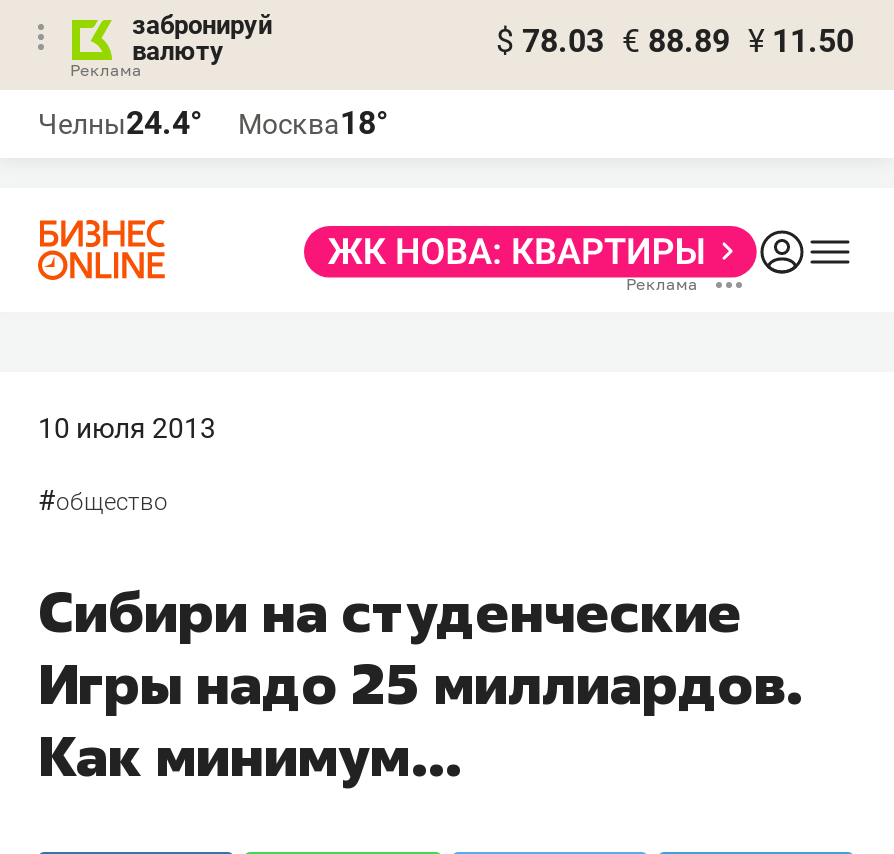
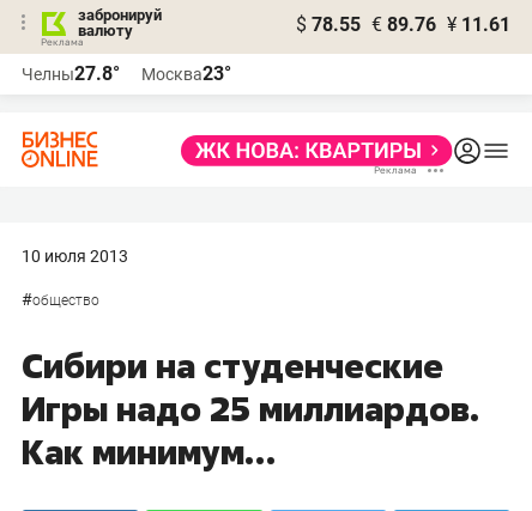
- $ 78.03 € 88.89 ¥ 11.50
+ $ 78.55 € 89.76 ¥ 11.61

- Челны24.4°
+ Челны27.8°

- Москва18°
+ Москва23°
